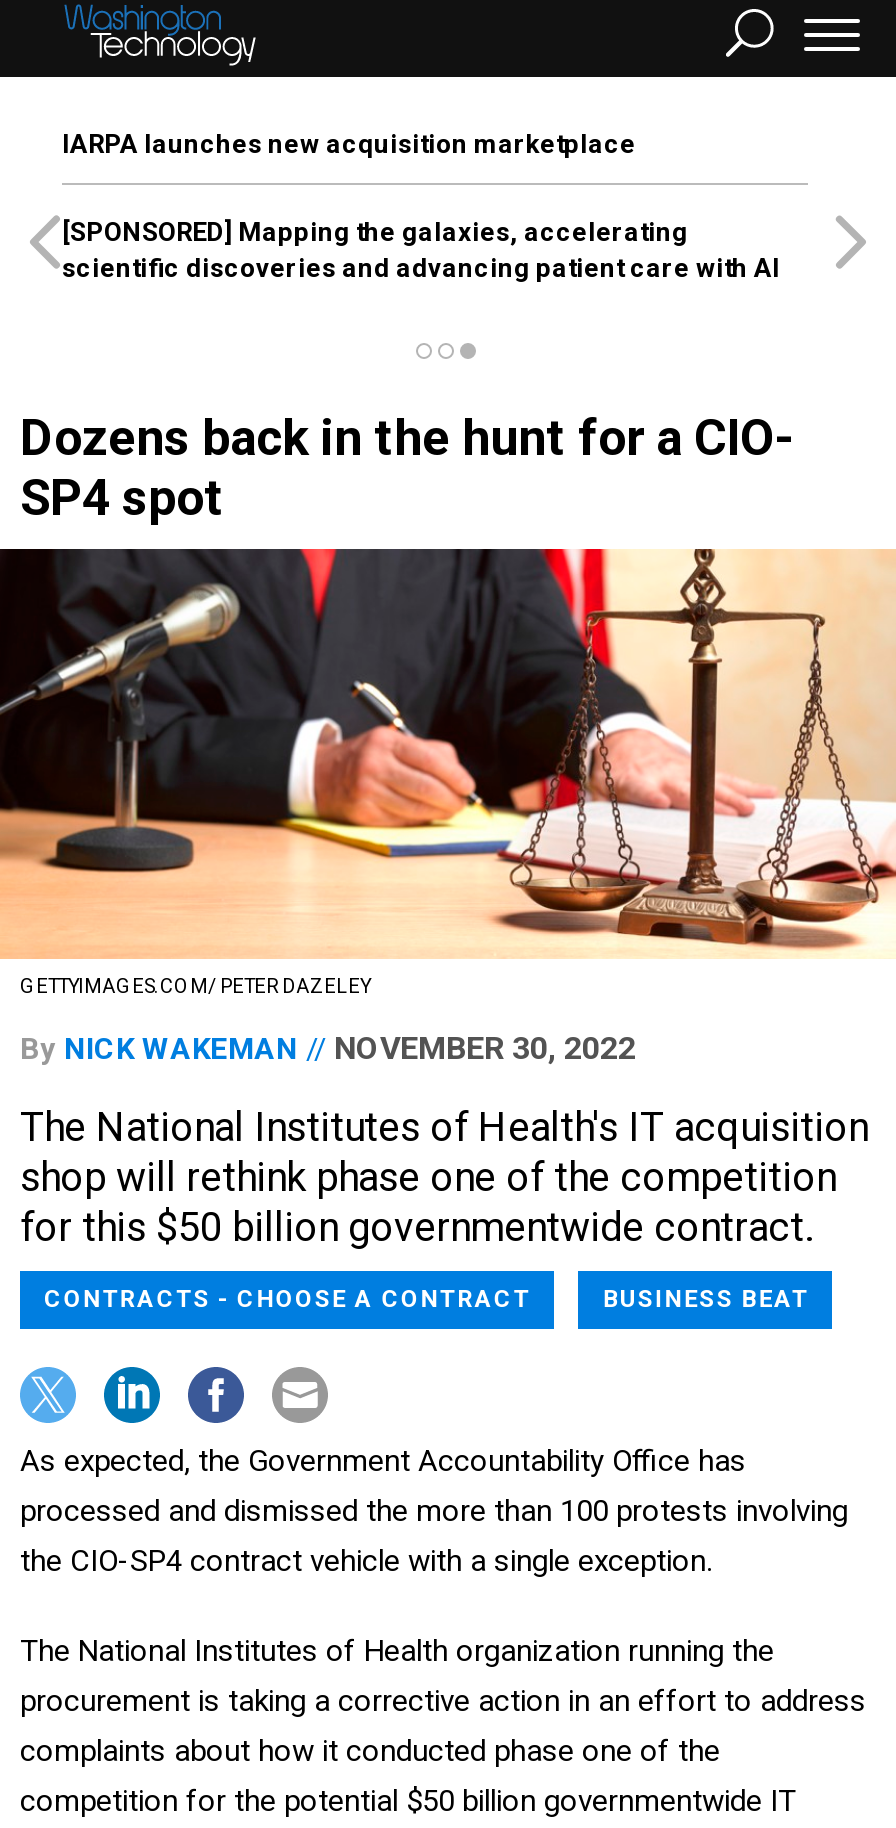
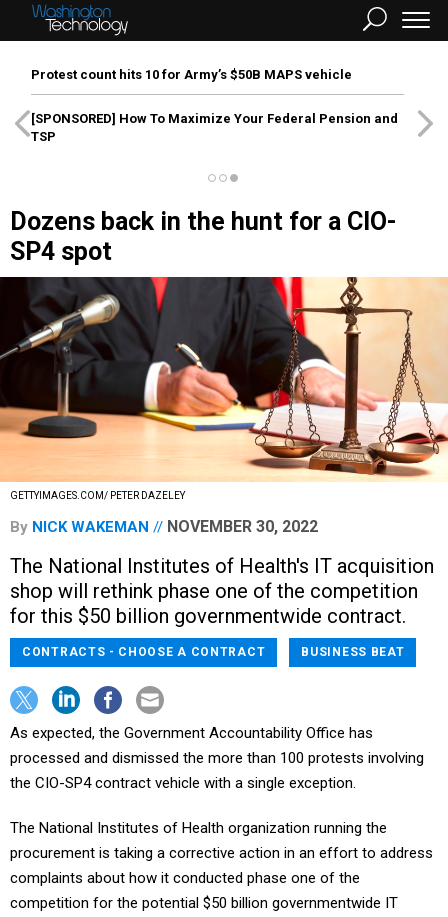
- IARPA launches new acquisition marketplace
+ Protest count hits 10 for Army’s $50B MAPS vehicle

- [SPONSORED] Mapping the galaxies, accelerating
- scientific discoveries and advancing patient care with AI
+ [SPONSORED] How To Maximize Your Federal Pension and
+ TSP
